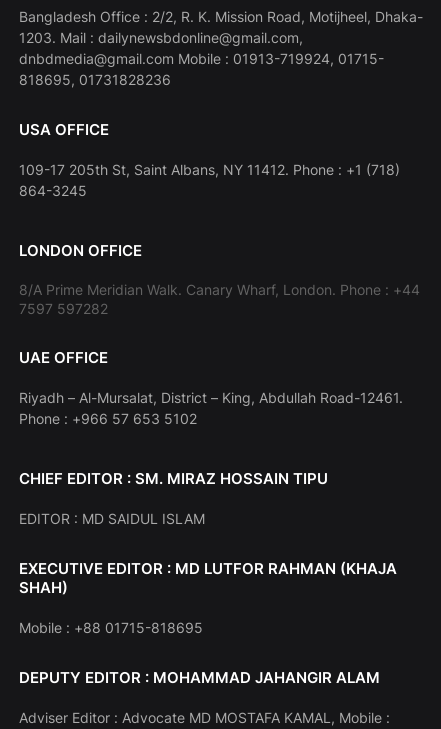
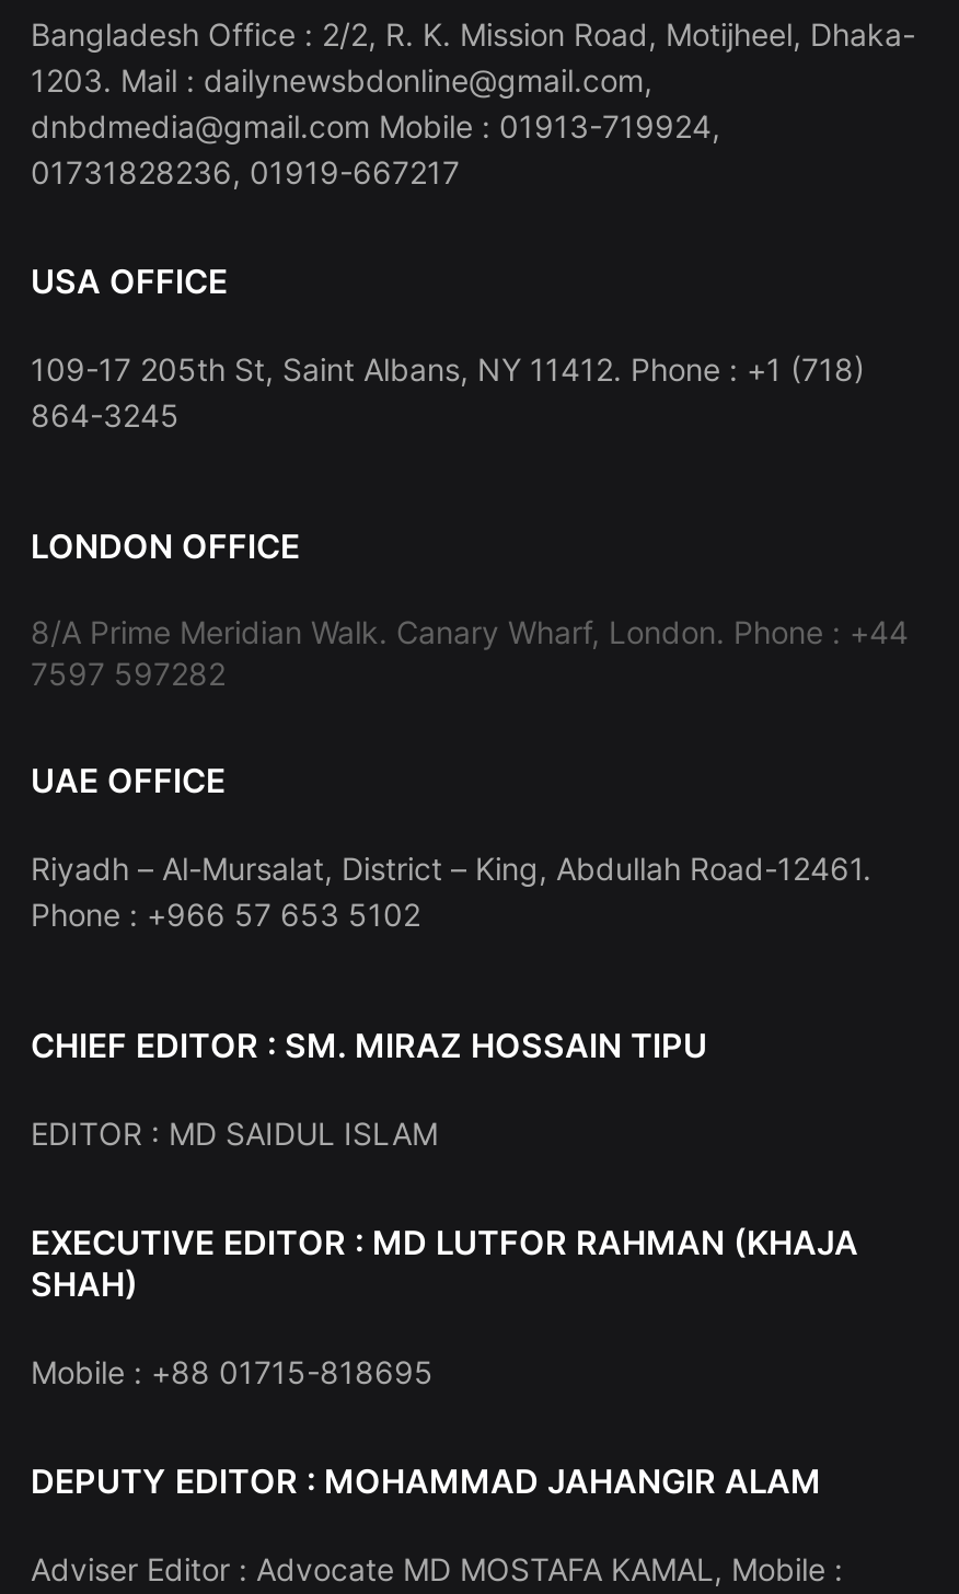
- dnbdmedia@gmail.com Mobile : 01913-719924, 01715-
- 818695, 01731828236
+ dnbdmedia@gmail.com Mobile : 01913-719924,
+ 01731828236, 01919-667217
